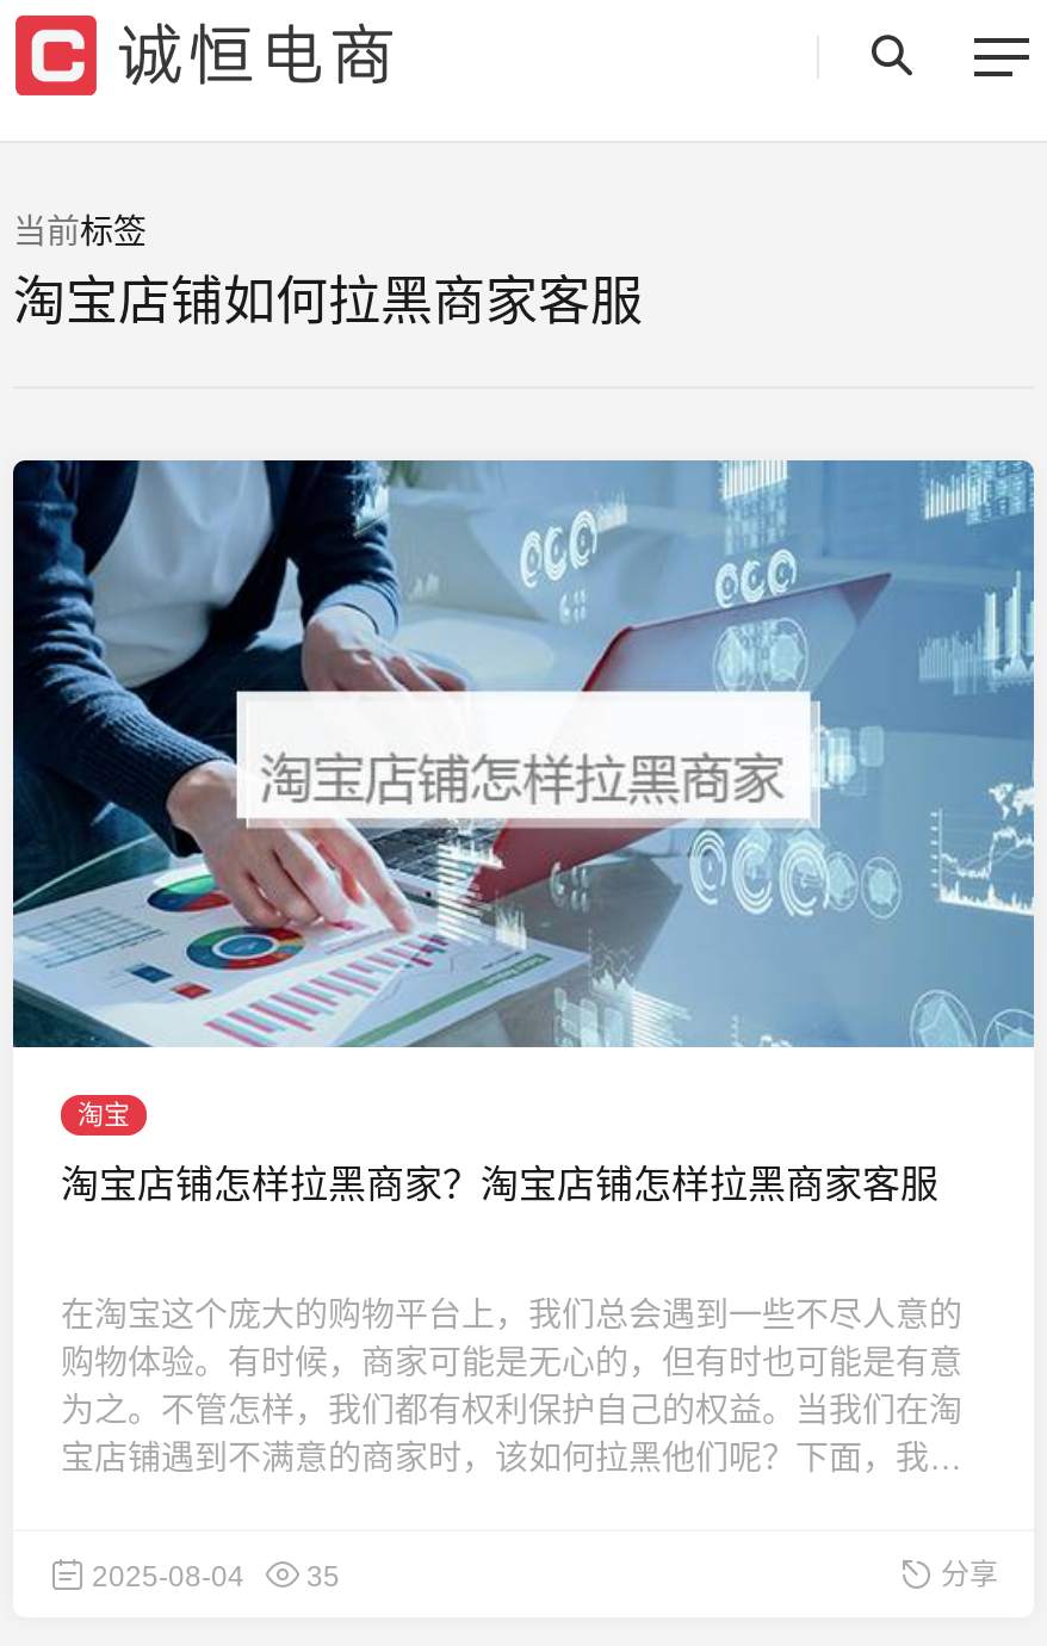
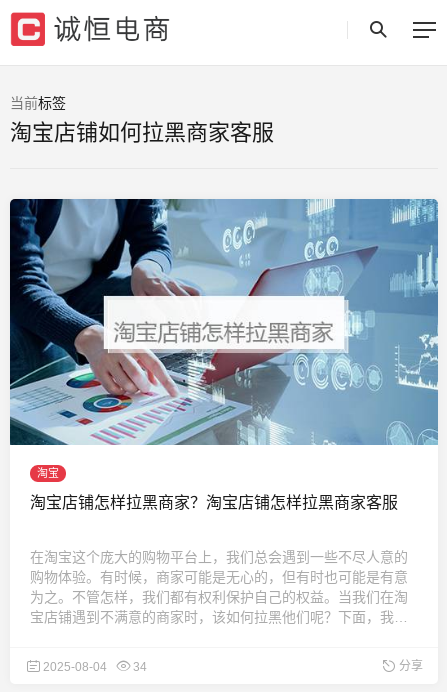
- 2025-08-04 35
+ 2025-08-04 34
